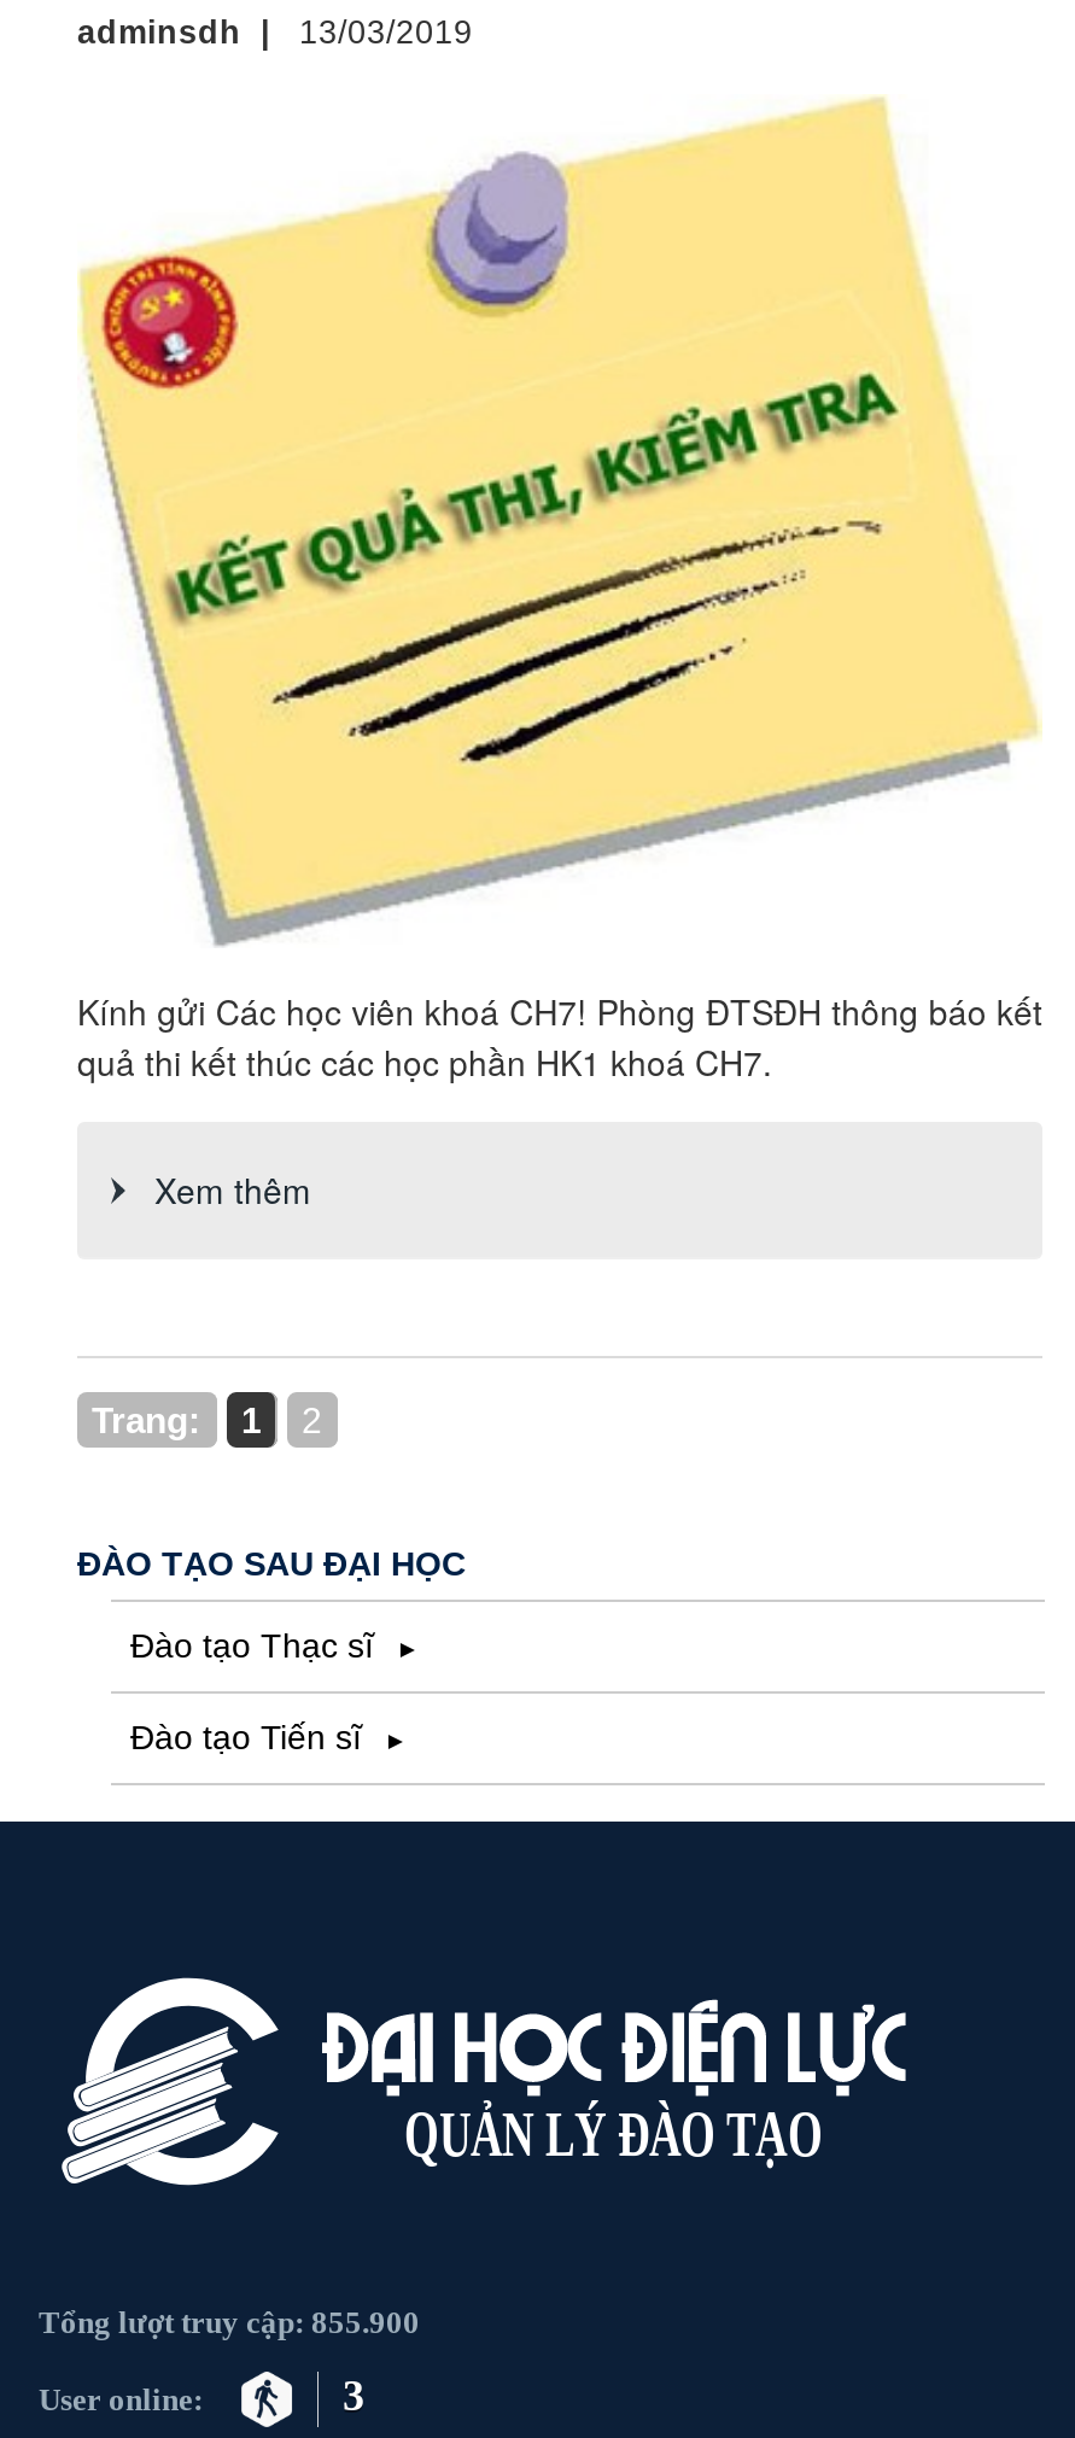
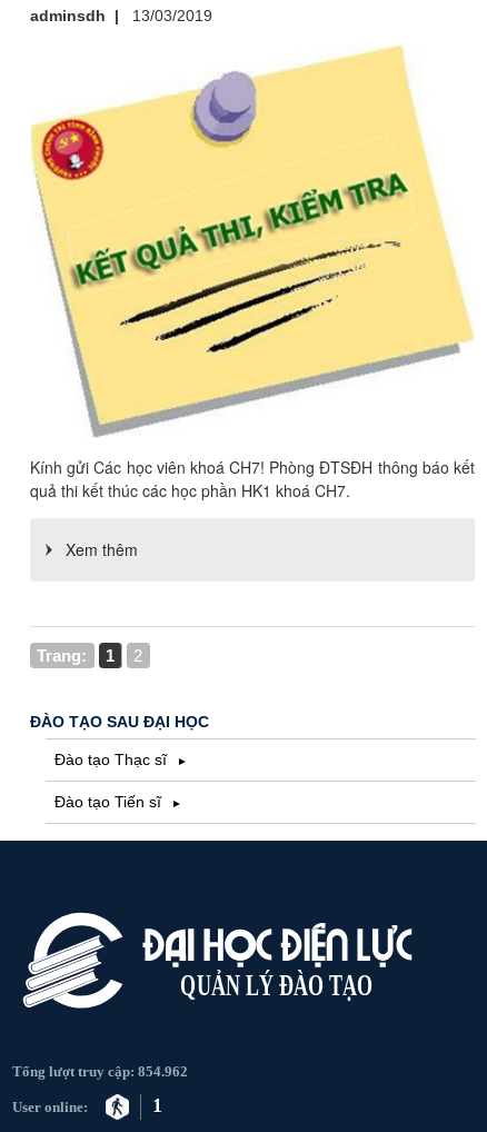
- Tổng lượt truy cập: 855.900
+ Tổng lượt truy cập: 854.962

- 3
+ 1
